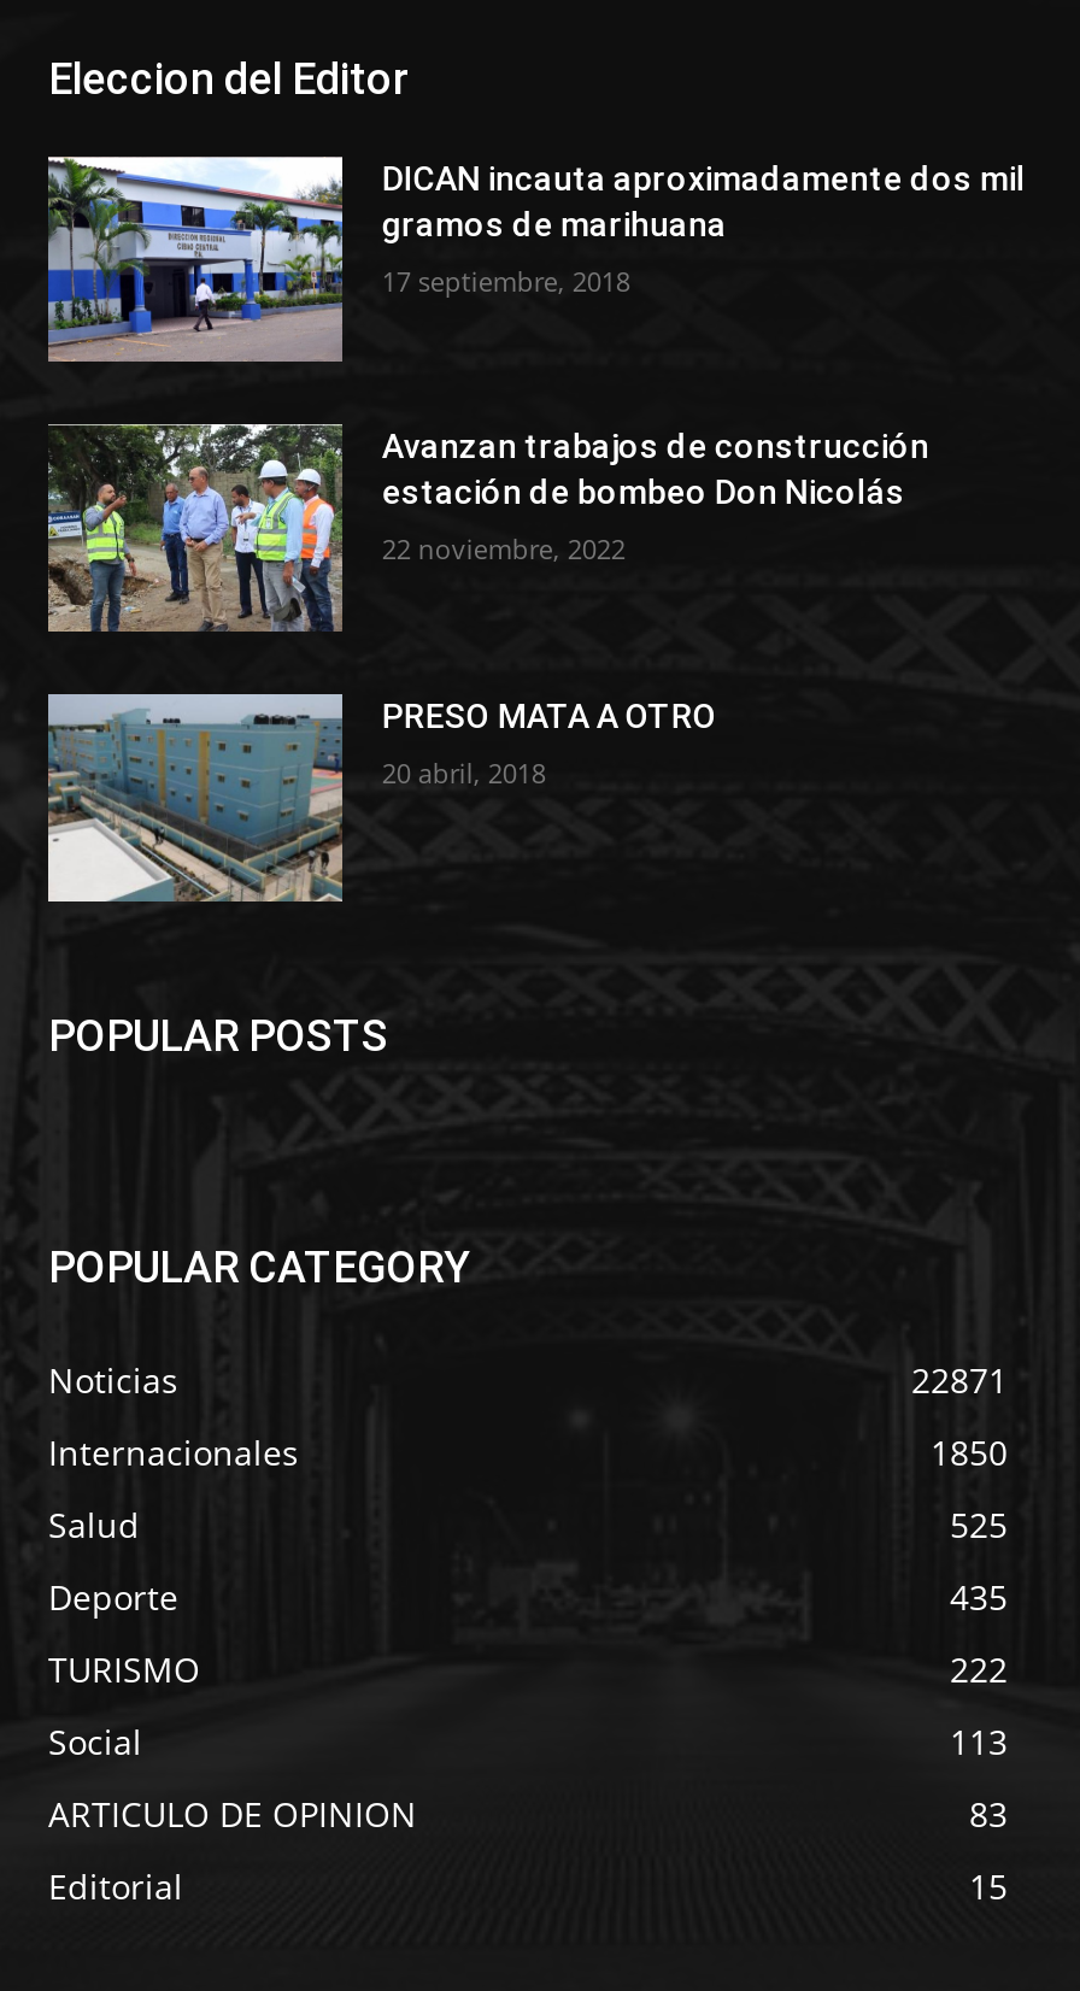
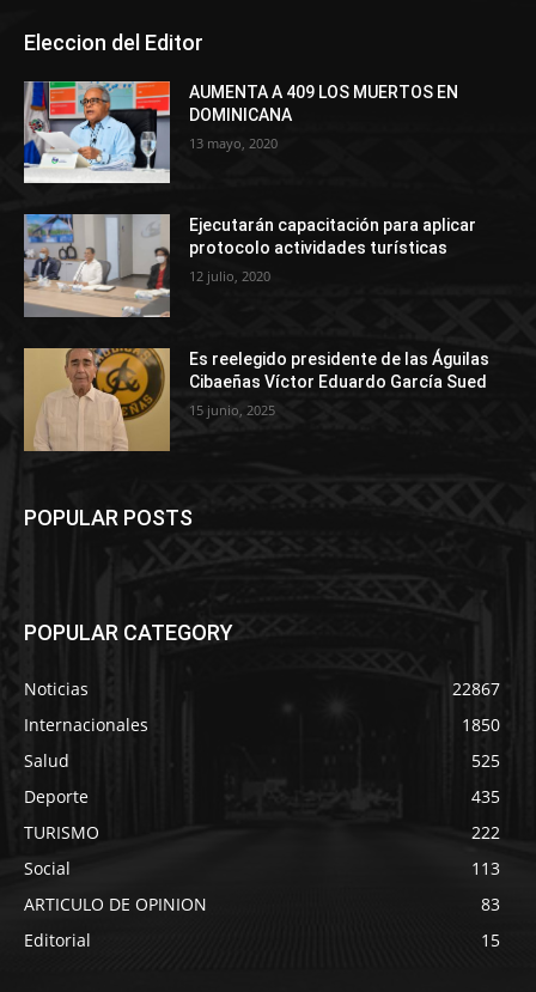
- [image]
- DICAN incauta aproximadamente dos mil
- gramos de marihuana
+ [image]
+ AUMENTA A 409 LOS MUERTOS EN
+ DOMINICANA

- 17 septiembre, 2018
+ 13 mayo, 2020

- [image]
- Avanzan trabajos de construcción
- estación de bombeo Don Nicolás
+ [image]
+ Ejecutarán capacitación para aplicar
+ protocolo actividades turísticas

- 22 noviembre, 2022
+ 12 julio, 2020

- [image]
- PRESO MATA A OTRO
+ [image]
+ Es reelegido presidente de las Águilas
+ Cibaeñas Víctor Eduardo García Sued

- 20 abril, 2018
+ 15 junio, 2025

- 22871
+ 22867
